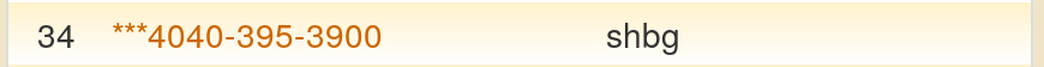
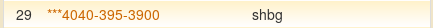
- 34 ***4040-395-3900
+ 29 ***4040-395-3900
